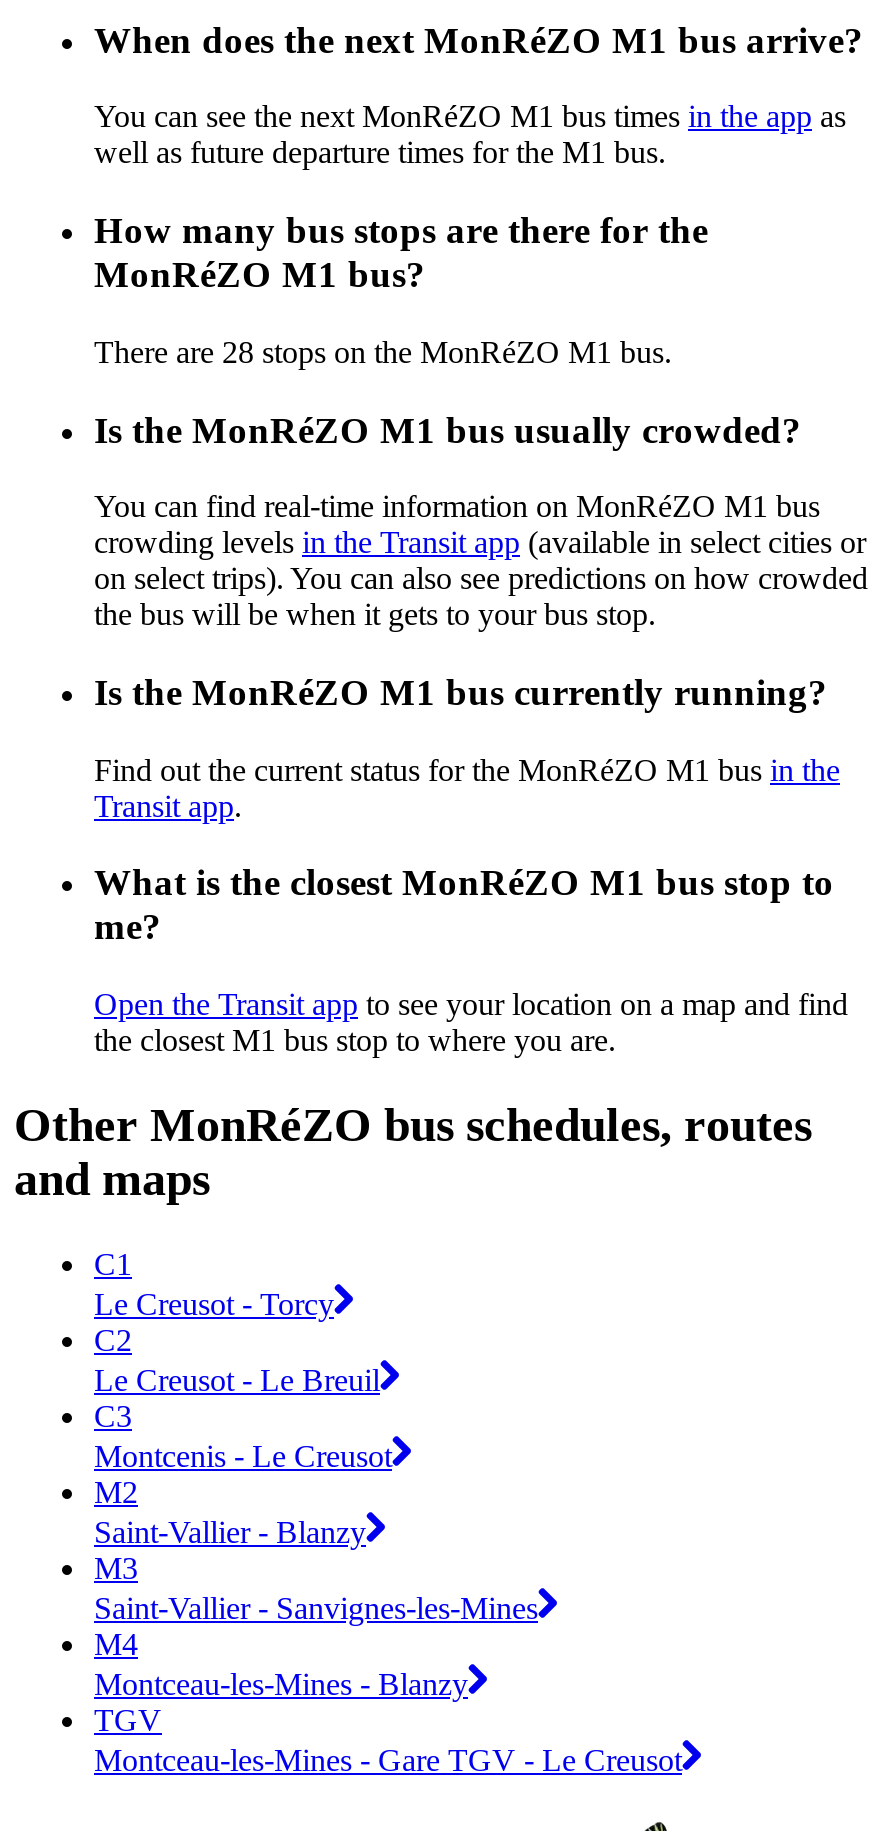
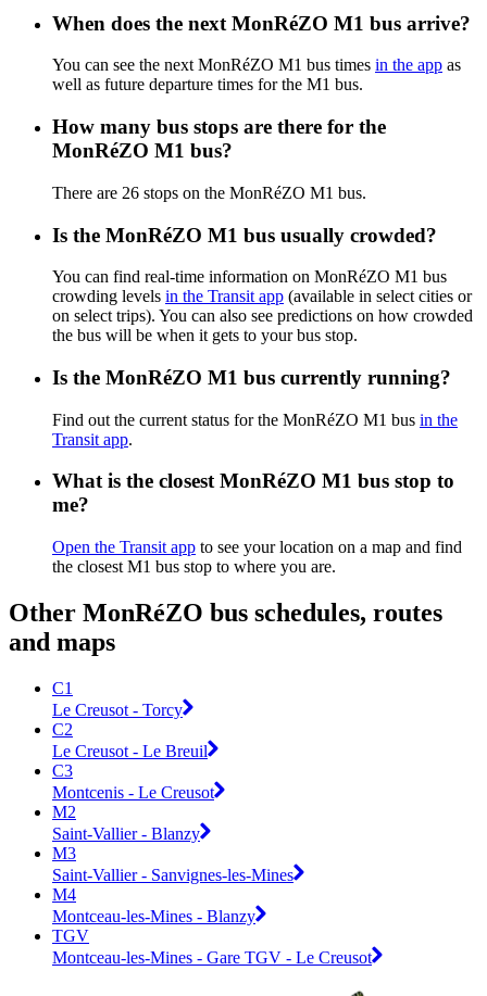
- There are 28 stops on the MonRéZO M1 bus.
+ There are 26 stops on the MonRéZO M1 bus.
